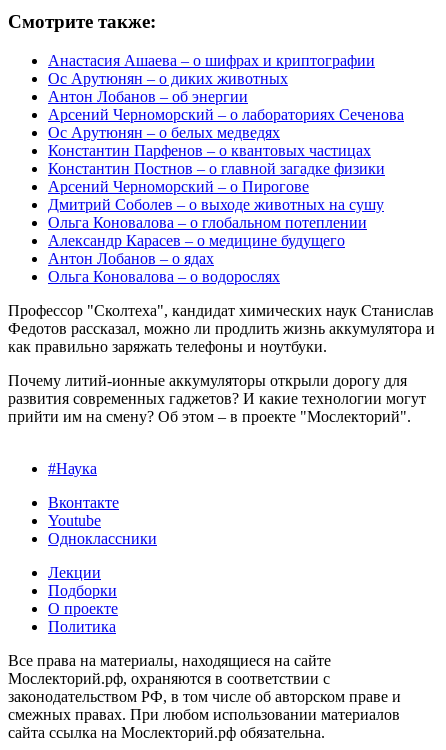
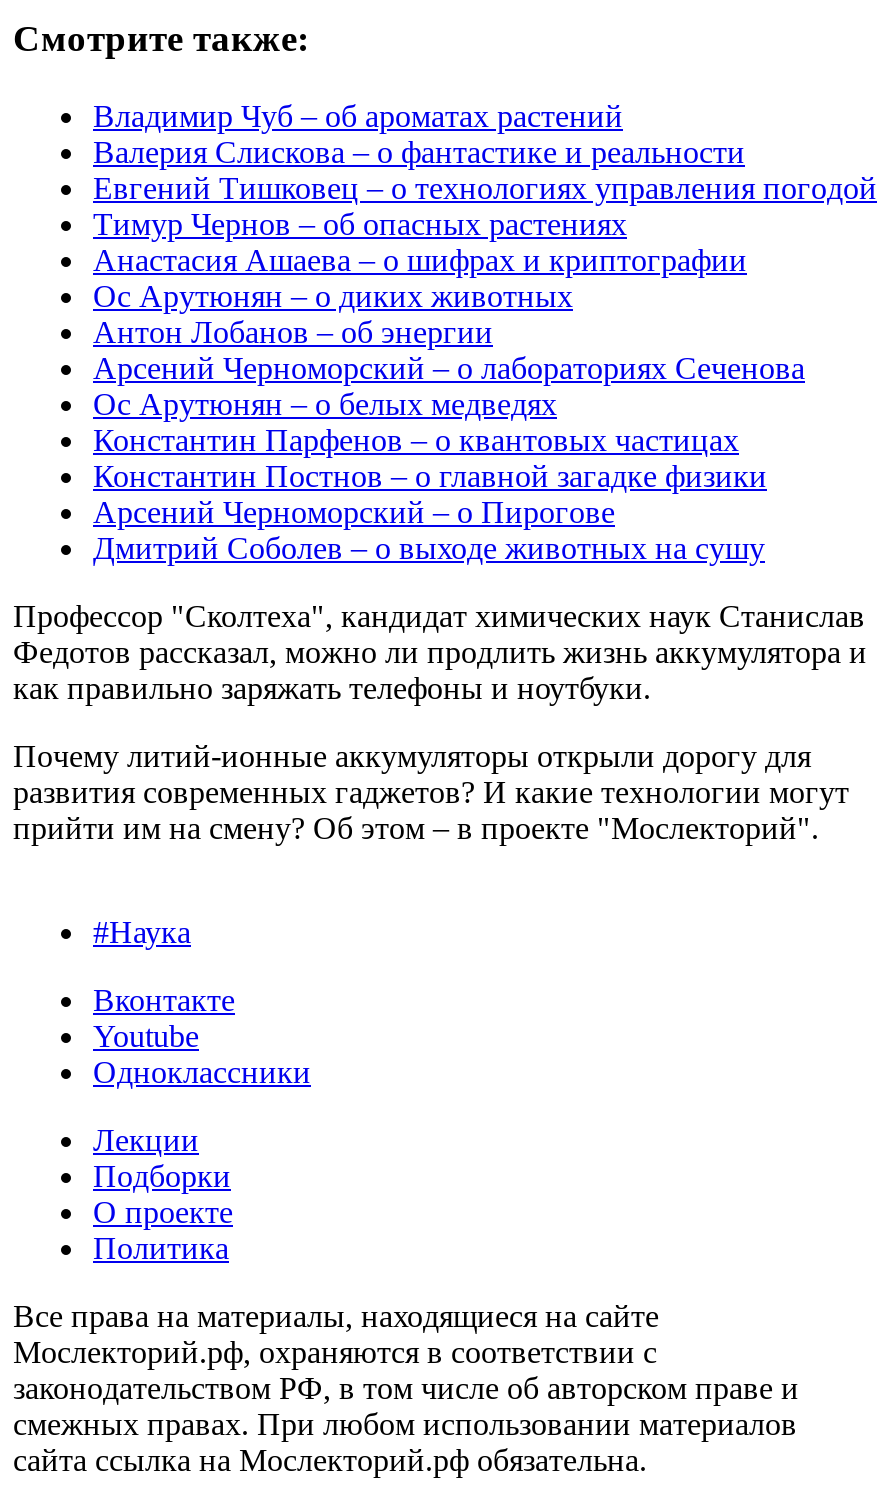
+ Владимир Чуб – об ароматах растений
+ Валерия Слискова – о фантастике и реальности
+ Евгений Тишковец – о технологиях управления погодой
+ Тимур Чернов – об опасных растениях

moved down: Анастасия Ашаева – о шифрах и криптографии | Ос Арутюнян – о диких животных | Антон Лобанов – об энергии | ... | Арсений Черноморский – о Пирогове | Дмитрий Соболев – о выходе животных на сушу

- Ольга Коновалова – о глобальном потеплении
- Александр Карасев – о медицине будущего
- Антон Лобанов – о ядах
- Ольга Коновалова – о водорослях
